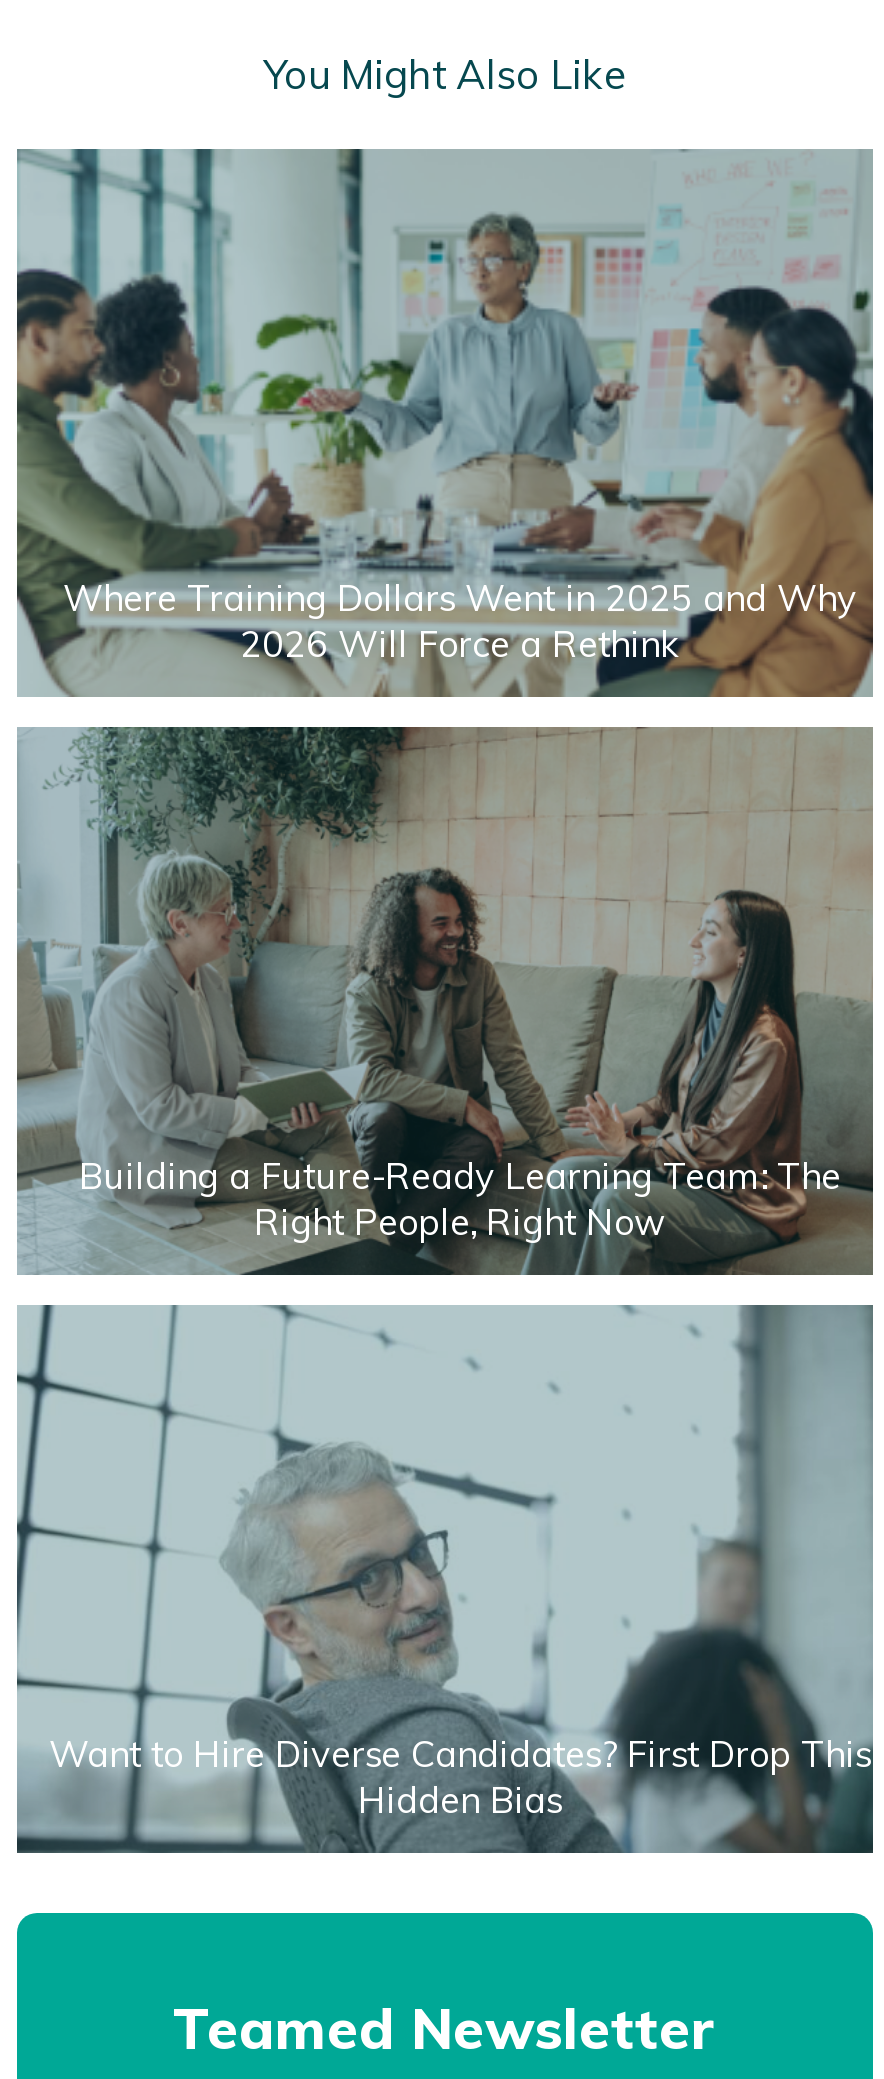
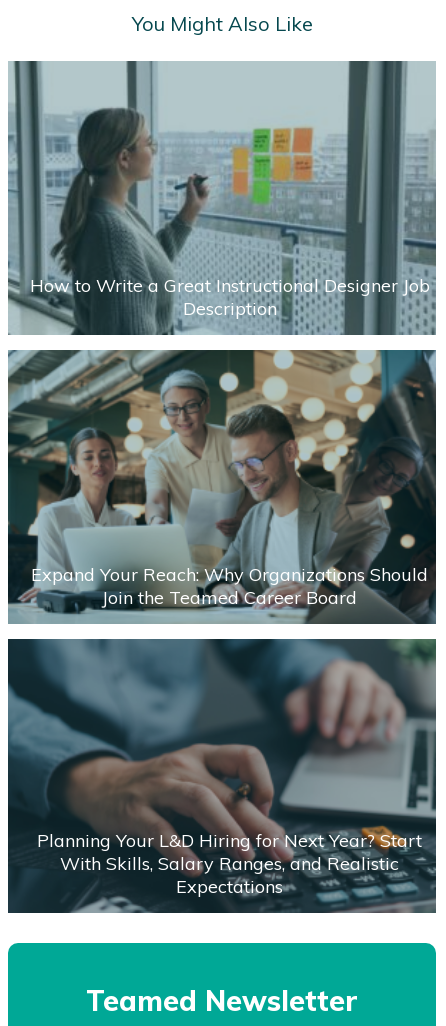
- [image]
- Where Training Dollars Went in 2025 and Why
- 2026 Will Force a Rethink
+ [image]
+ How to Write a Great Instructional Designer Job
+ Description

- [image]
- Building a Future-Ready Learning Team: The
- Right People, Right Now
+ [image]
+ Expand Your Reach: Why Organizations Should
+ Join the Teamed Career Board

- [image]
- Want to Hire Diverse Candidates? First Drop This
- Hidden Bias
+ [image]
+ Planning Your L&D Hiring for Next Year? Start
+ With Skills, Salary Ranges, and Realistic
+ Expectations
